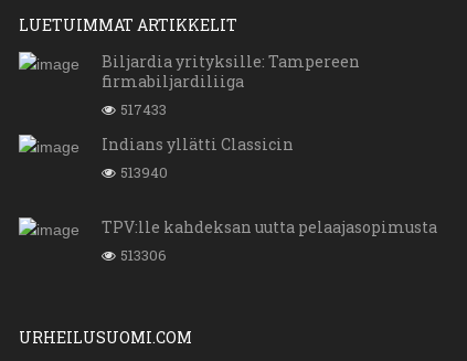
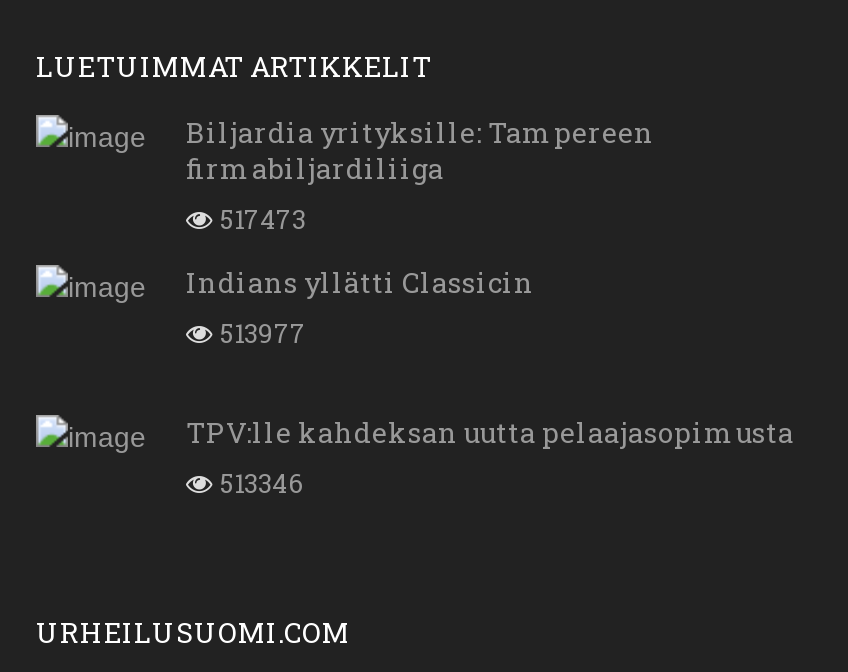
- 517433
+ 517473

- 513940
+ 513977

- 513306
+ 513346
